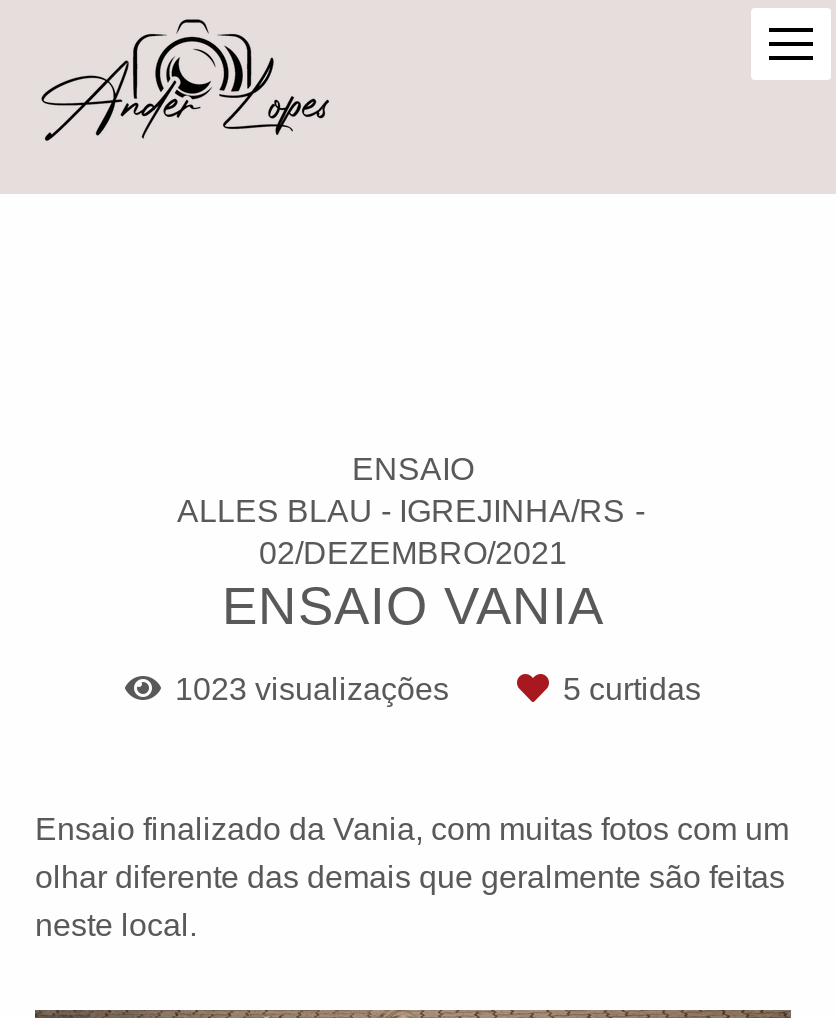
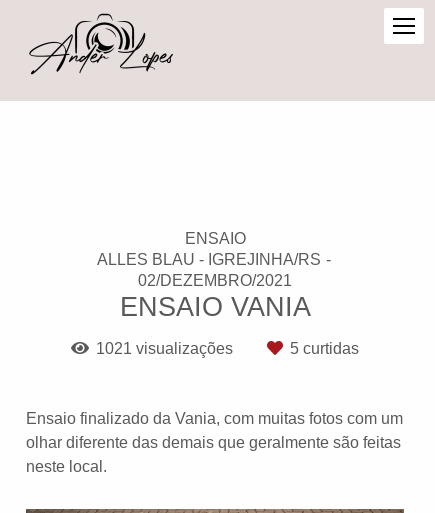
- 1023 visualizações
+ 1021 visualizações
